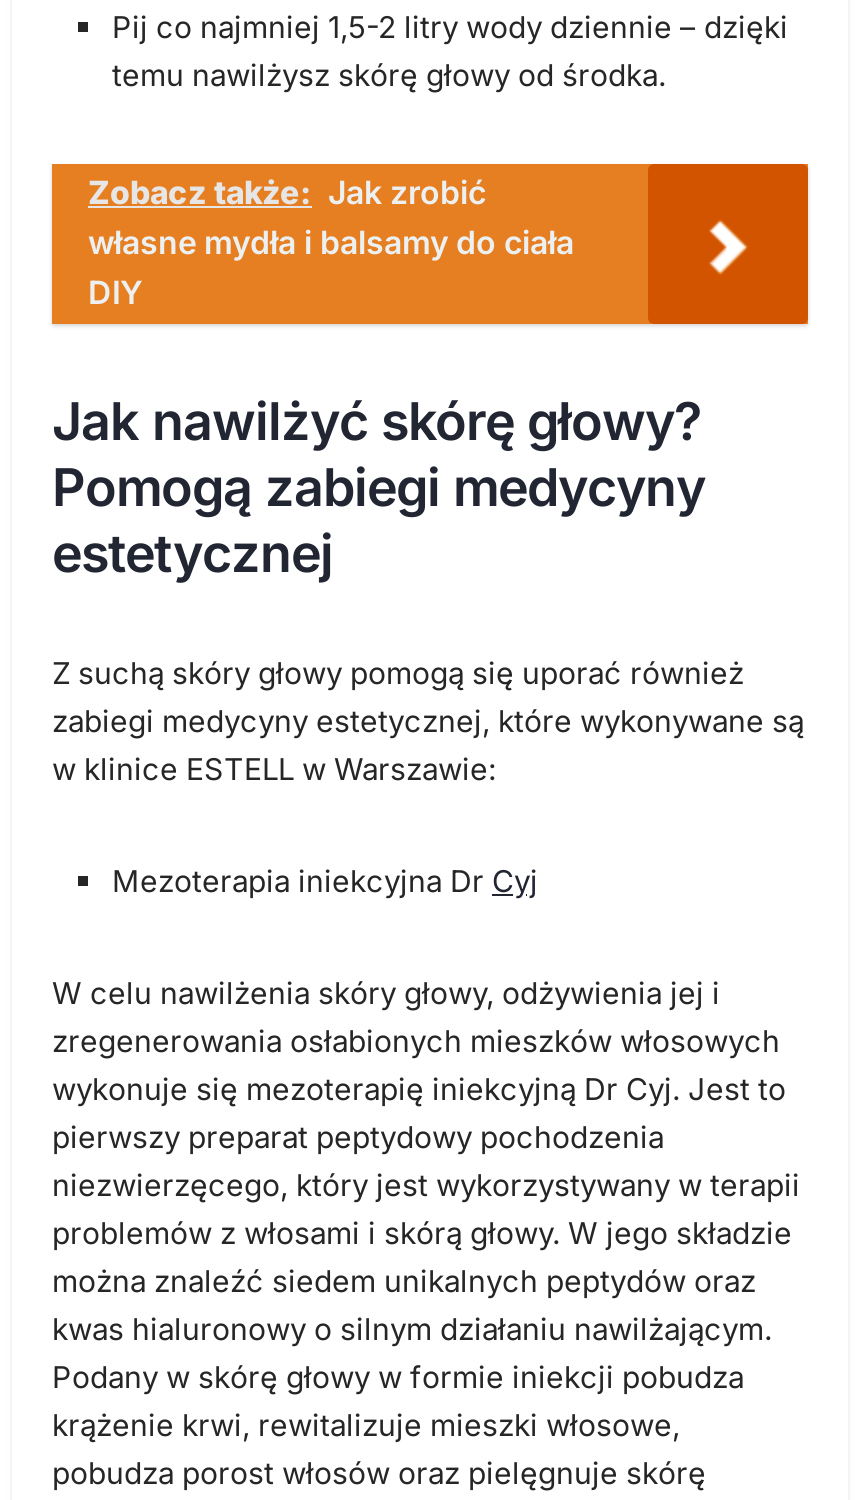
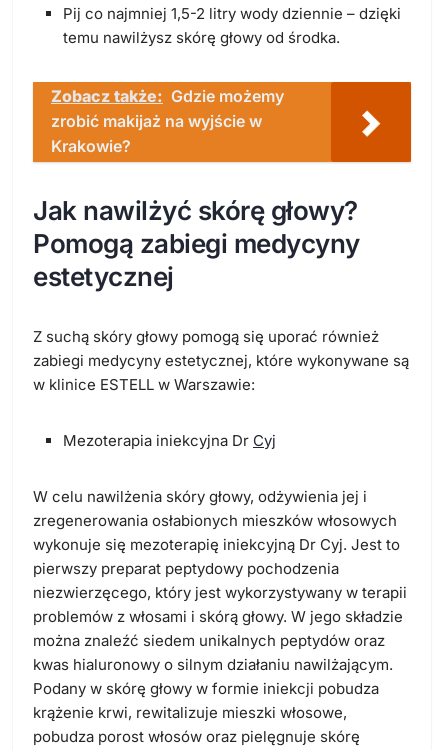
- Zobacz także: Jak zrobić
- własne mydła i balsamy do ciała
- DIY
+ Zobacz także: Gdzie możemy
+ zrobić makijaż na wyjście w
+ Krakowie?
